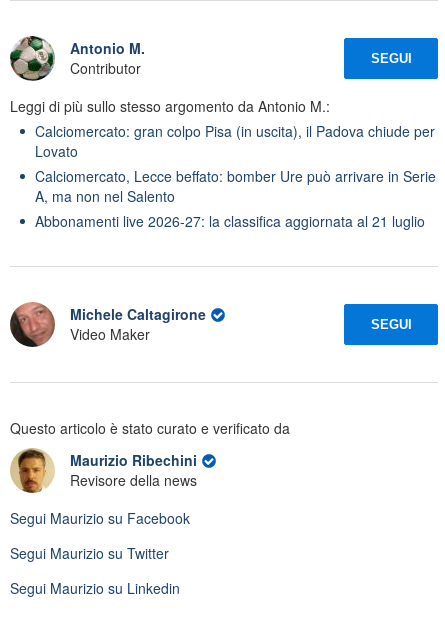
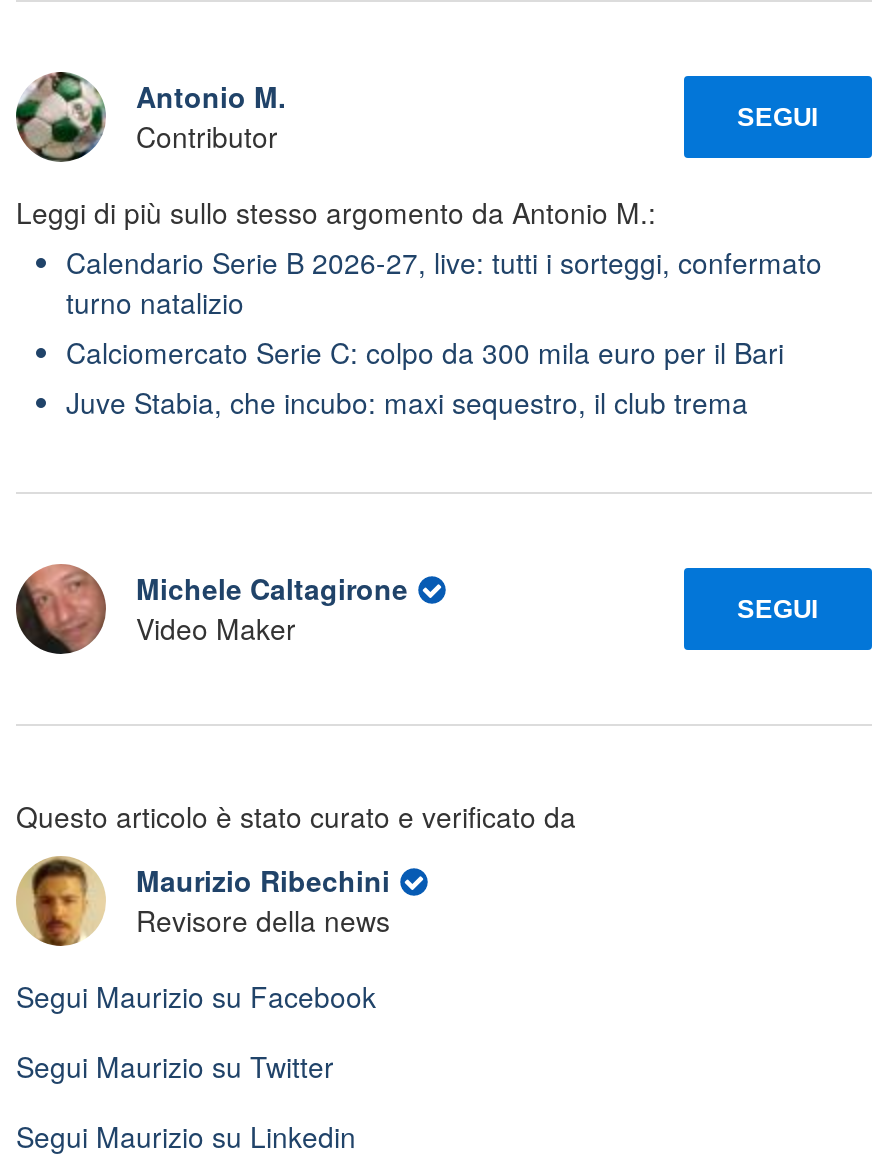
- Calciomercato: gran colpo Pisa (in uscita), il Padova chiude per
- Lovato
- Calciomercato, Lecce beffato: bomber Ure può arrivare in Serie
- A, ma non nel Salento
- Abbonamenti live 2026-27: la classifica aggiornata al 21 luglio
+ Calendario Serie B 2026-27, live: tutti i sorteggi, confermato
+ turno natalizio
+ Calciomercato Serie C: colpo da 300 mila euro per il Bari
+ Juve Stabia, che incubo: maxi sequestro, il club trema
